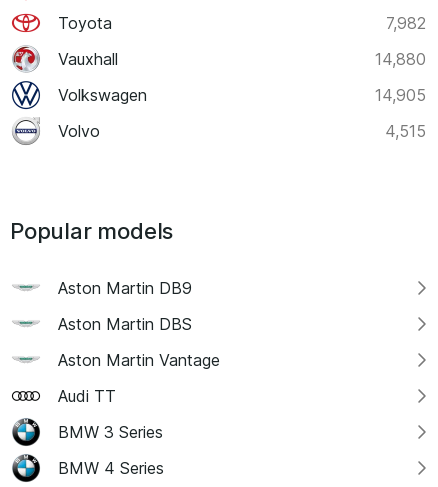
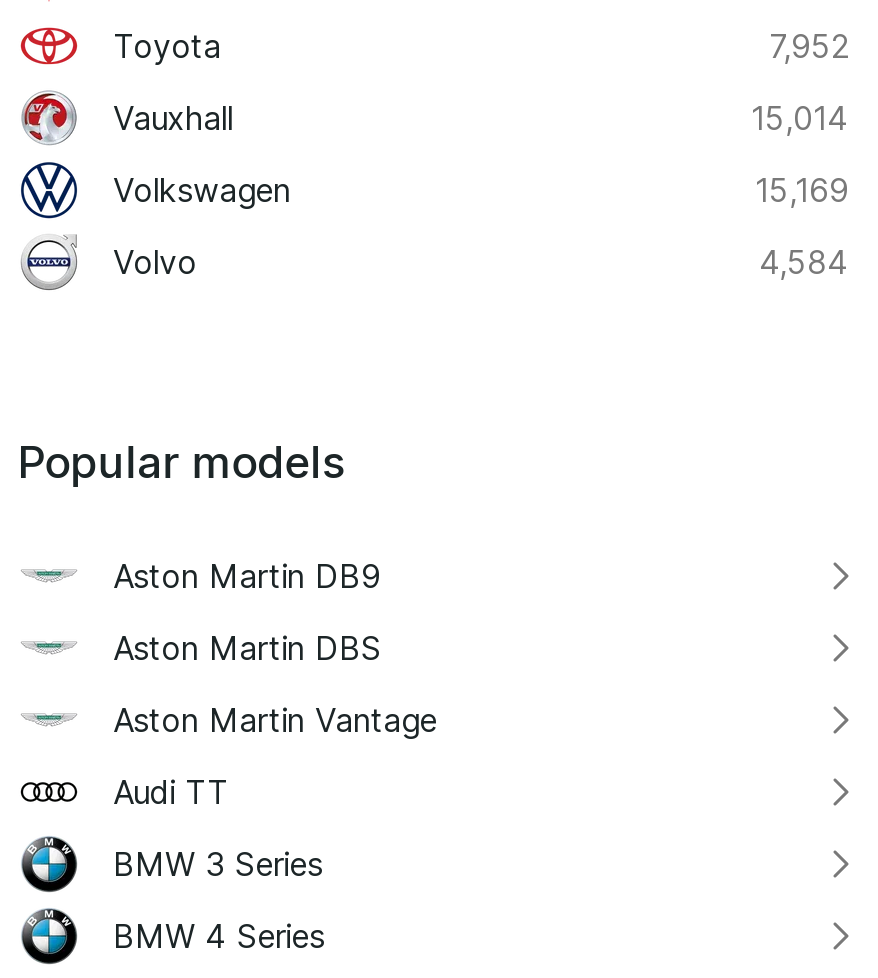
- 7,982
+ 7,952

- 14,880
+ 15,014

- 14,905
+ 15,169

- 4,515
+ 4,584
